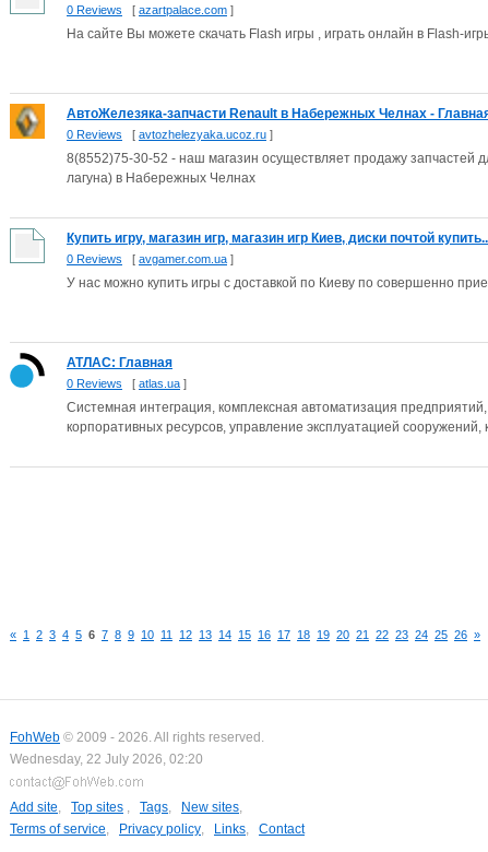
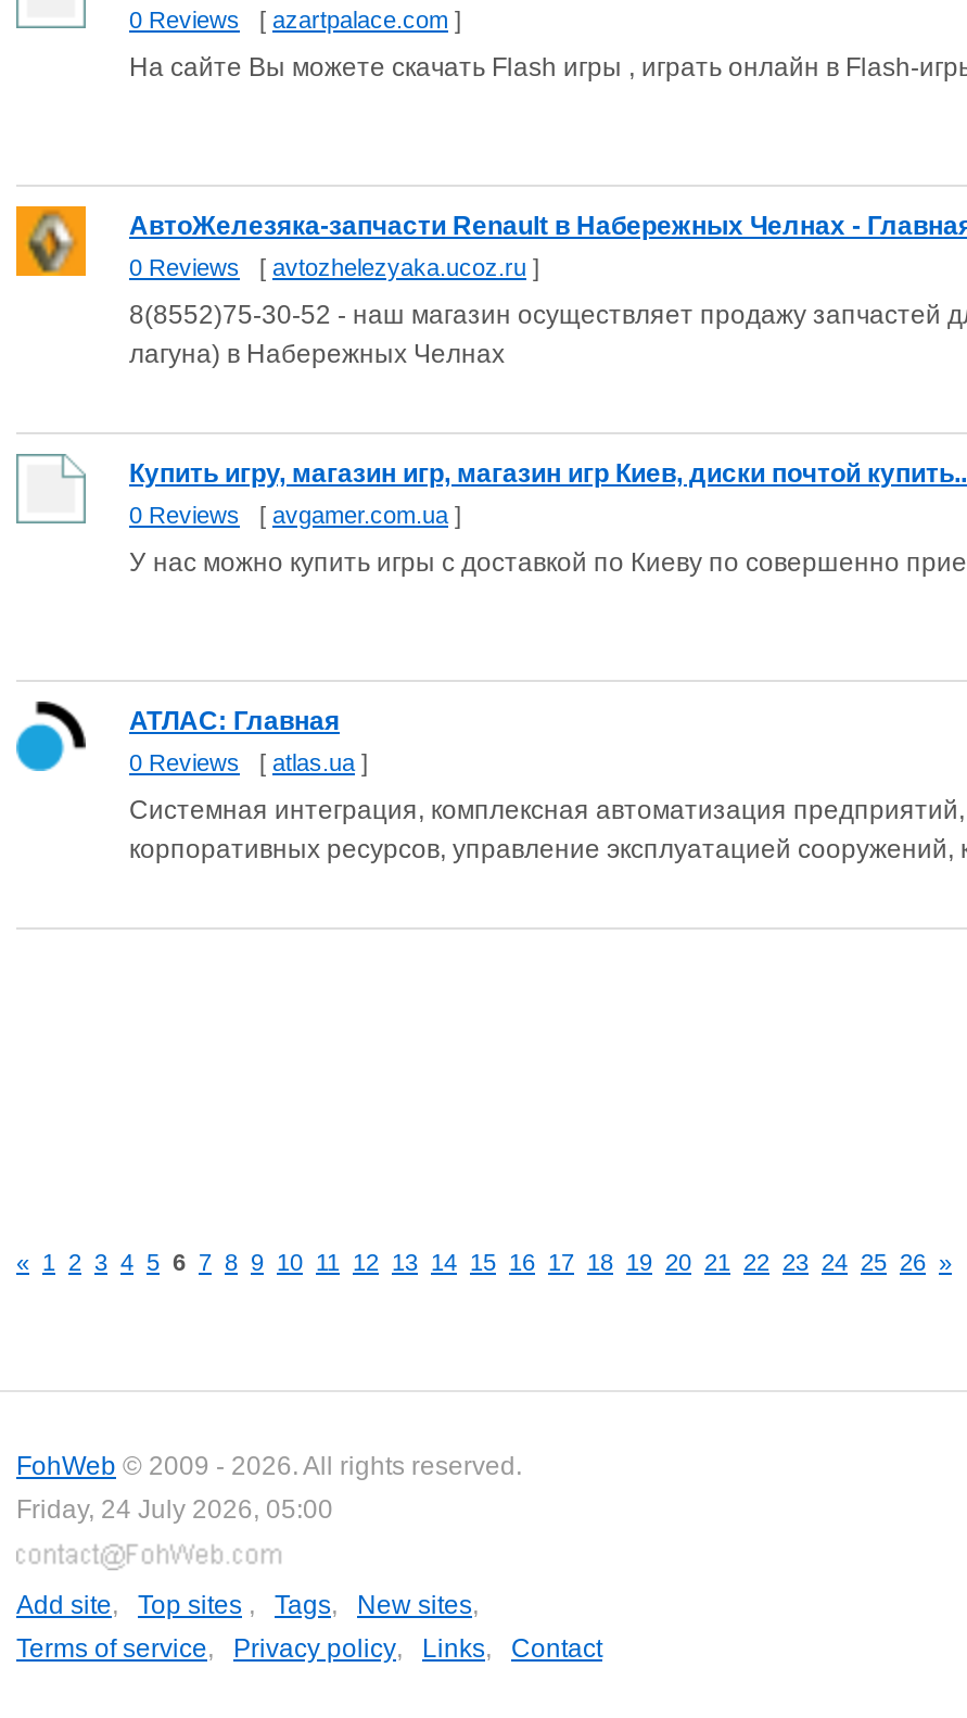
- Wednesday, 22 July 2026, 02:20
+ Friday, 24 July 2026, 05:00
